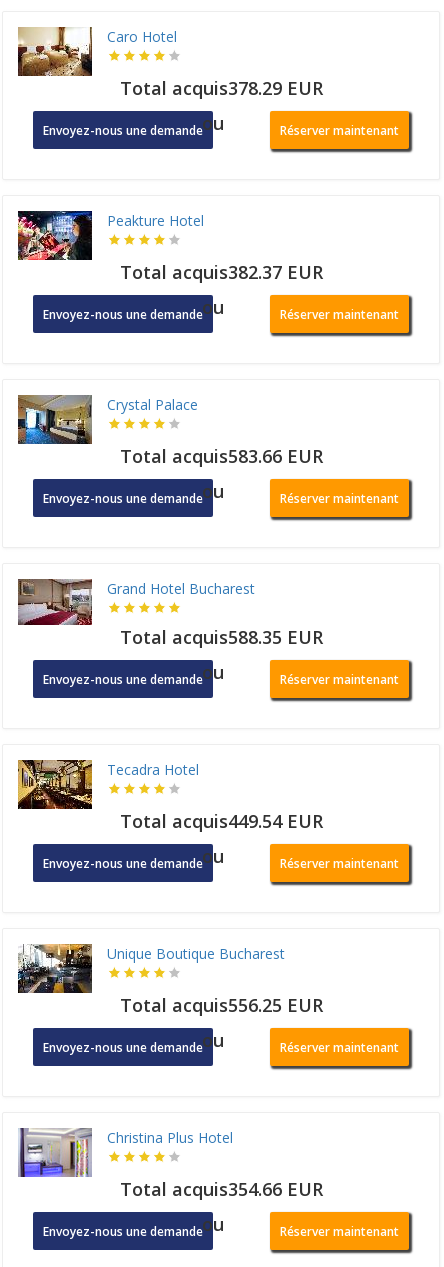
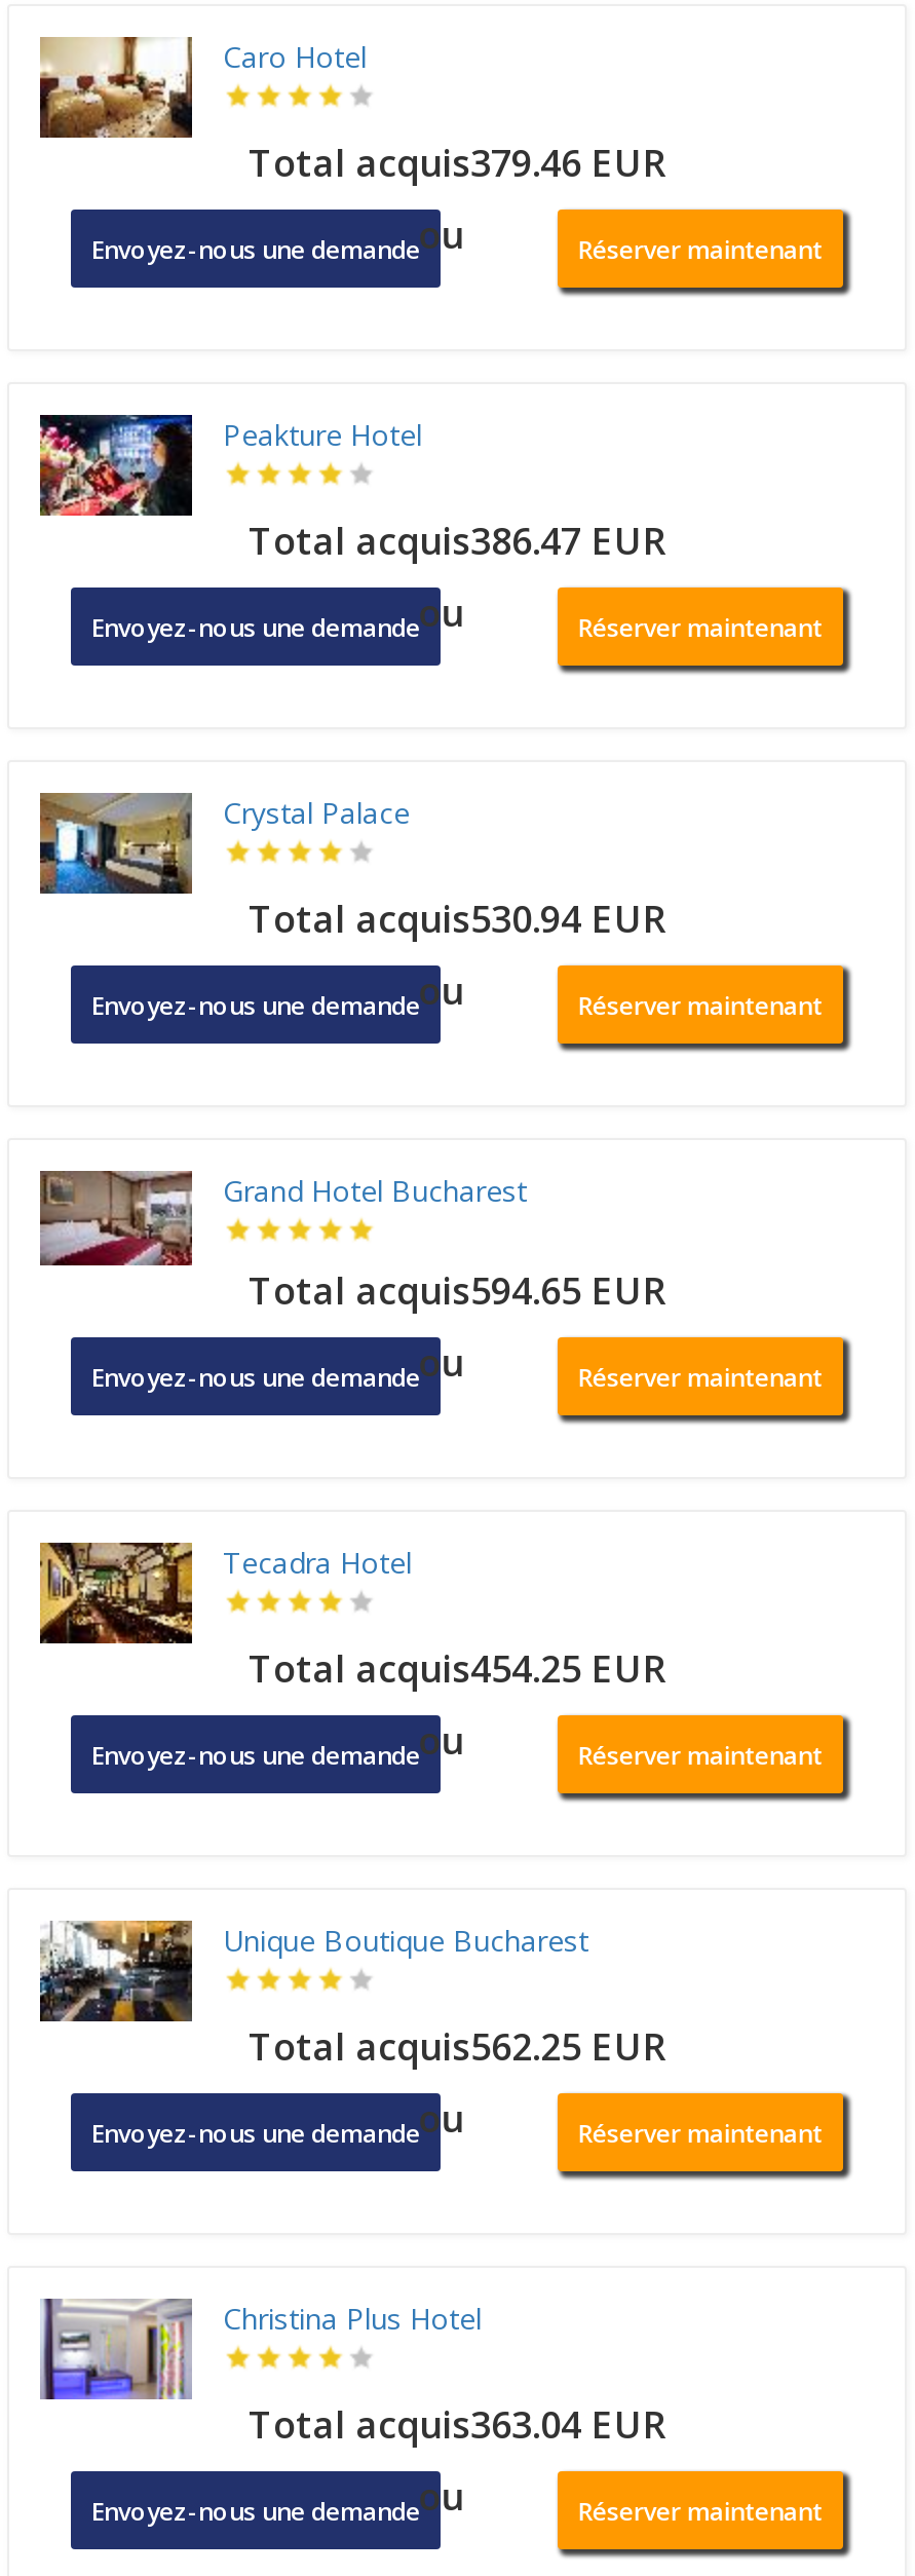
- Total acquis378.29 EUR
+ Total acquis379.46 EUR

- Total acquis382.37 EUR
+ Total acquis386.47 EUR

- Total acquis583.66 EUR
+ Total acquis530.94 EUR

- Total acquis588.35 EUR
+ Total acquis594.65 EUR

- Total acquis449.54 EUR
+ Total acquis454.25 EUR

- Total acquis556.25 EUR
+ Total acquis562.25 EUR

- Total acquis354.66 EUR
+ Total acquis363.04 EUR
